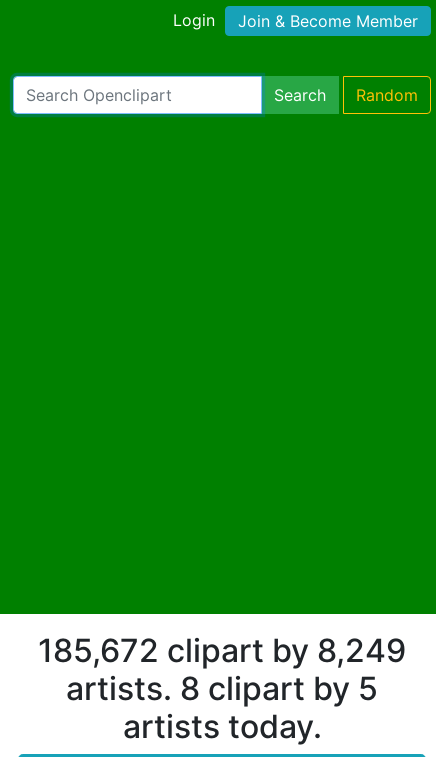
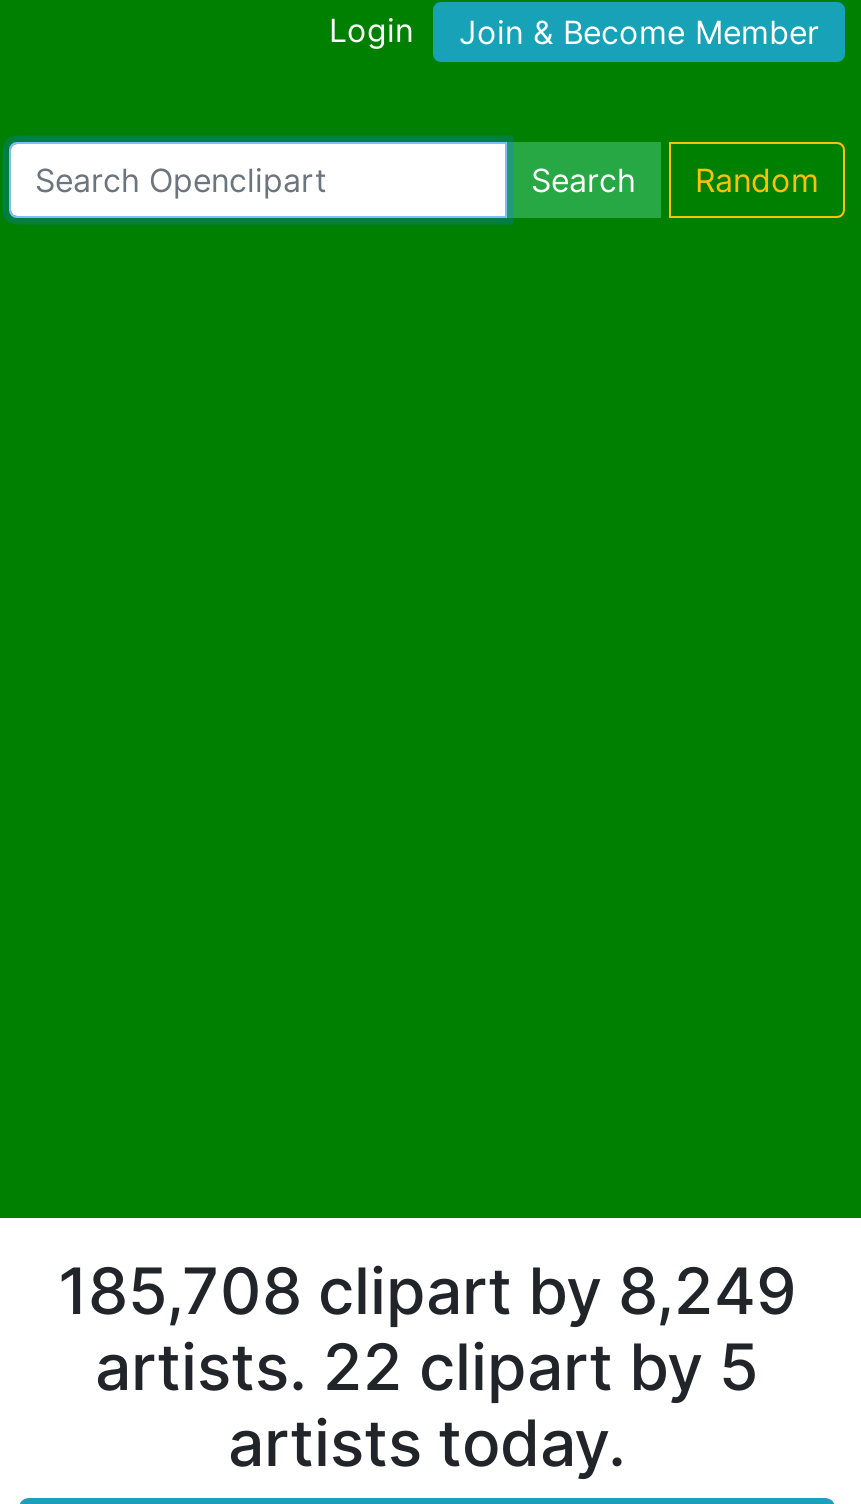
- 185,672 clipart by 8,249
+ 185,708 clipart by 8,249

- artists. 8 clipart by 5
+ artists. 22 clipart by 5
